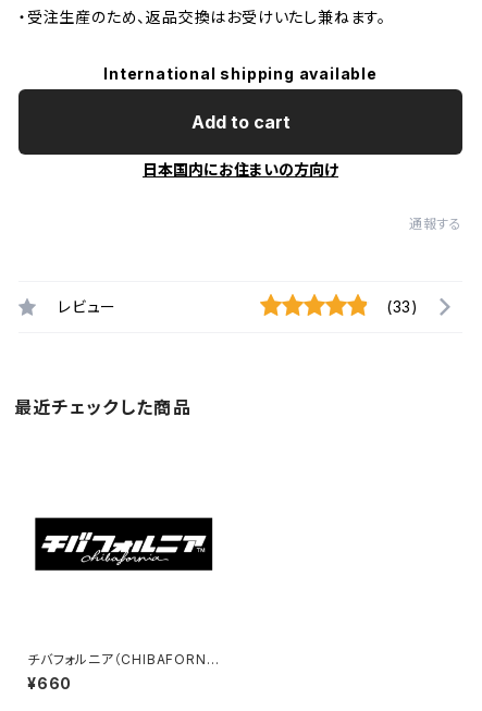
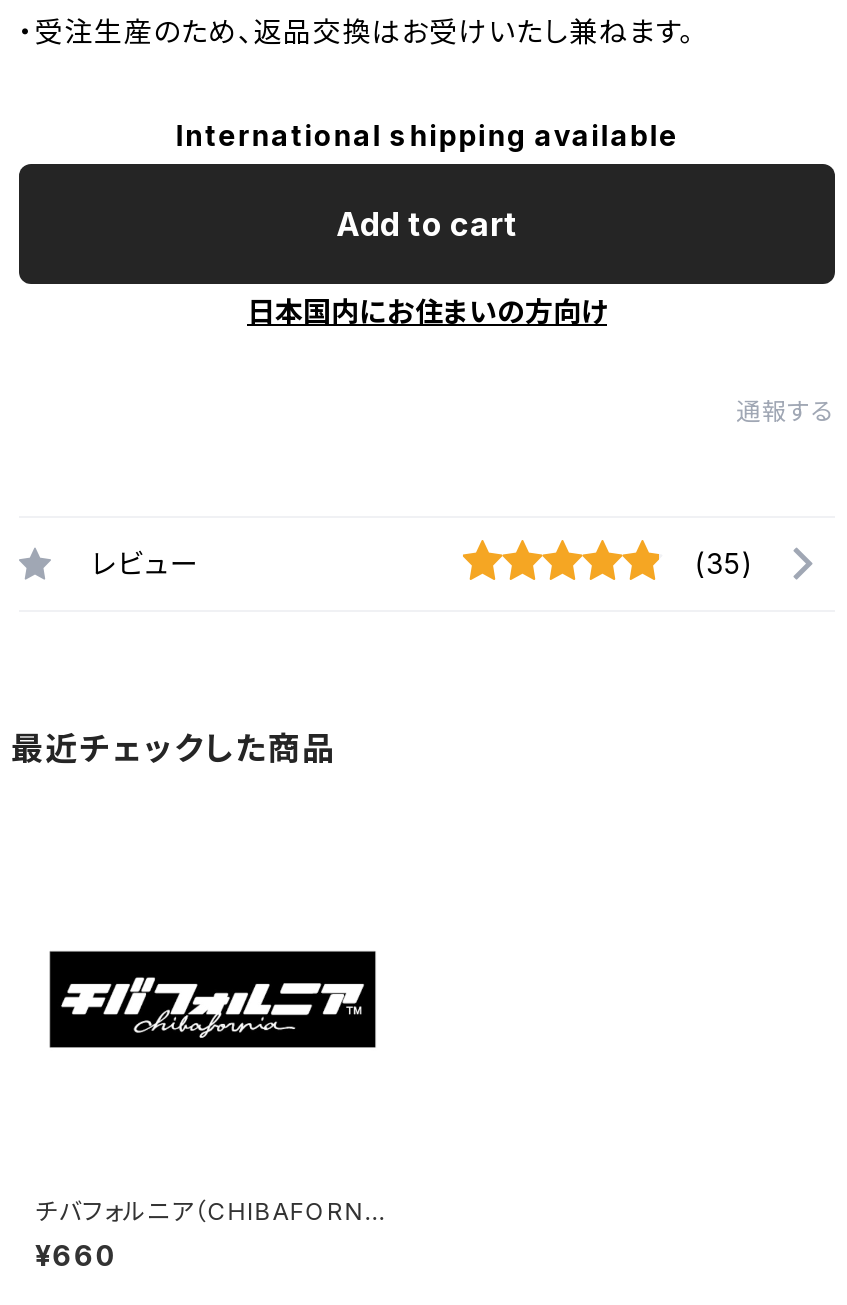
- (33)
+ (35)
